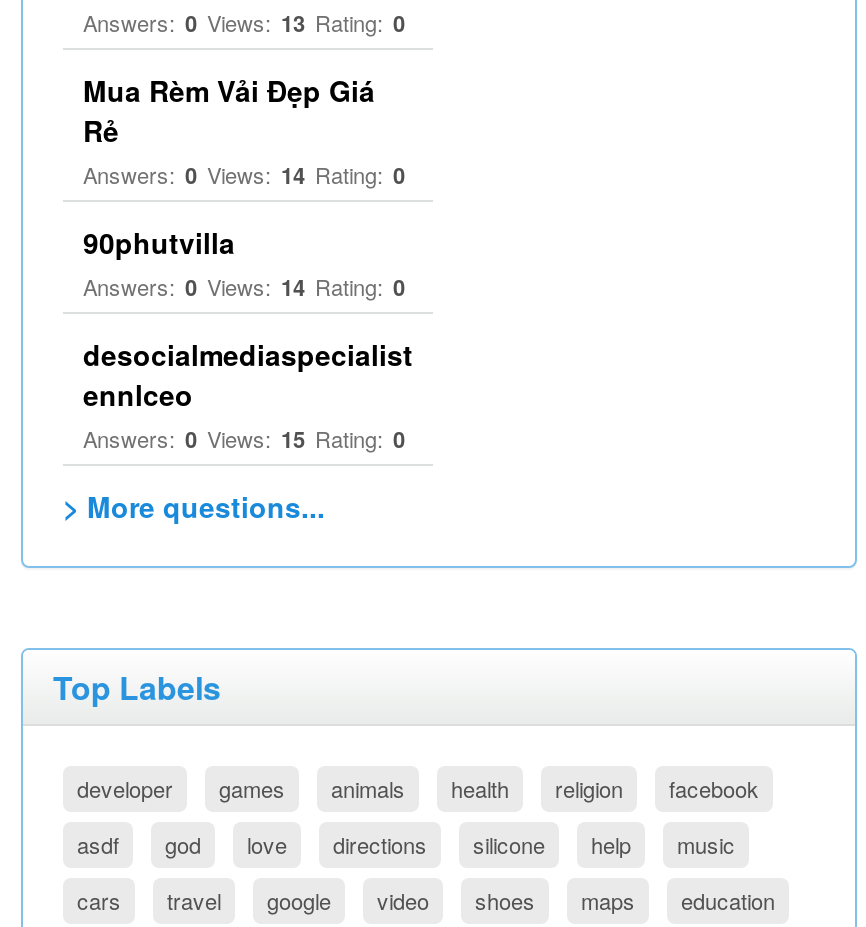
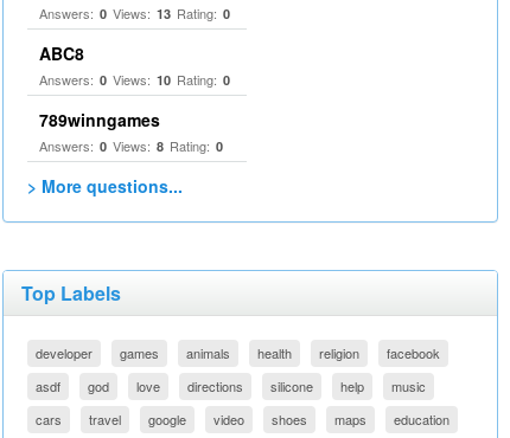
- Mua Rèm Vải Đẹp Giá
- Rẻ
- Answers: 0 Views: 14 Rating: 0
- 90phutvilla
- Answers: 0 Views: 14 Rating: 0
- desocialmediaspecialist
- ennlceo
- Answers: 0 Views: 15 Rating: 0
+ ABC8
+ Answers: 0 Views: 10 Rating: 0
+ 789winngames
+ Answers: 0 Views: 8 Rating: 0
